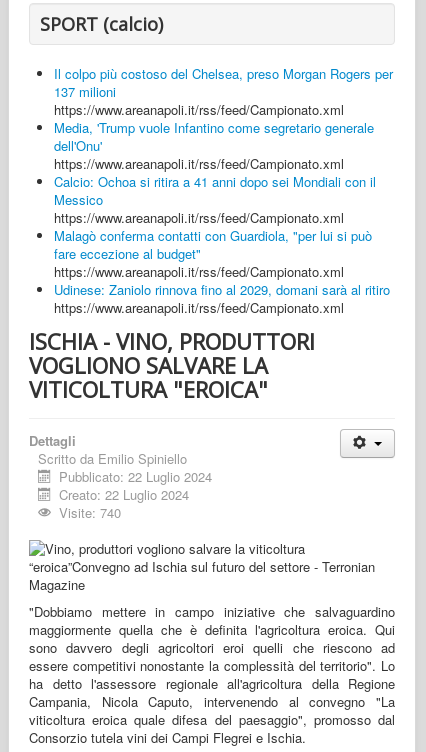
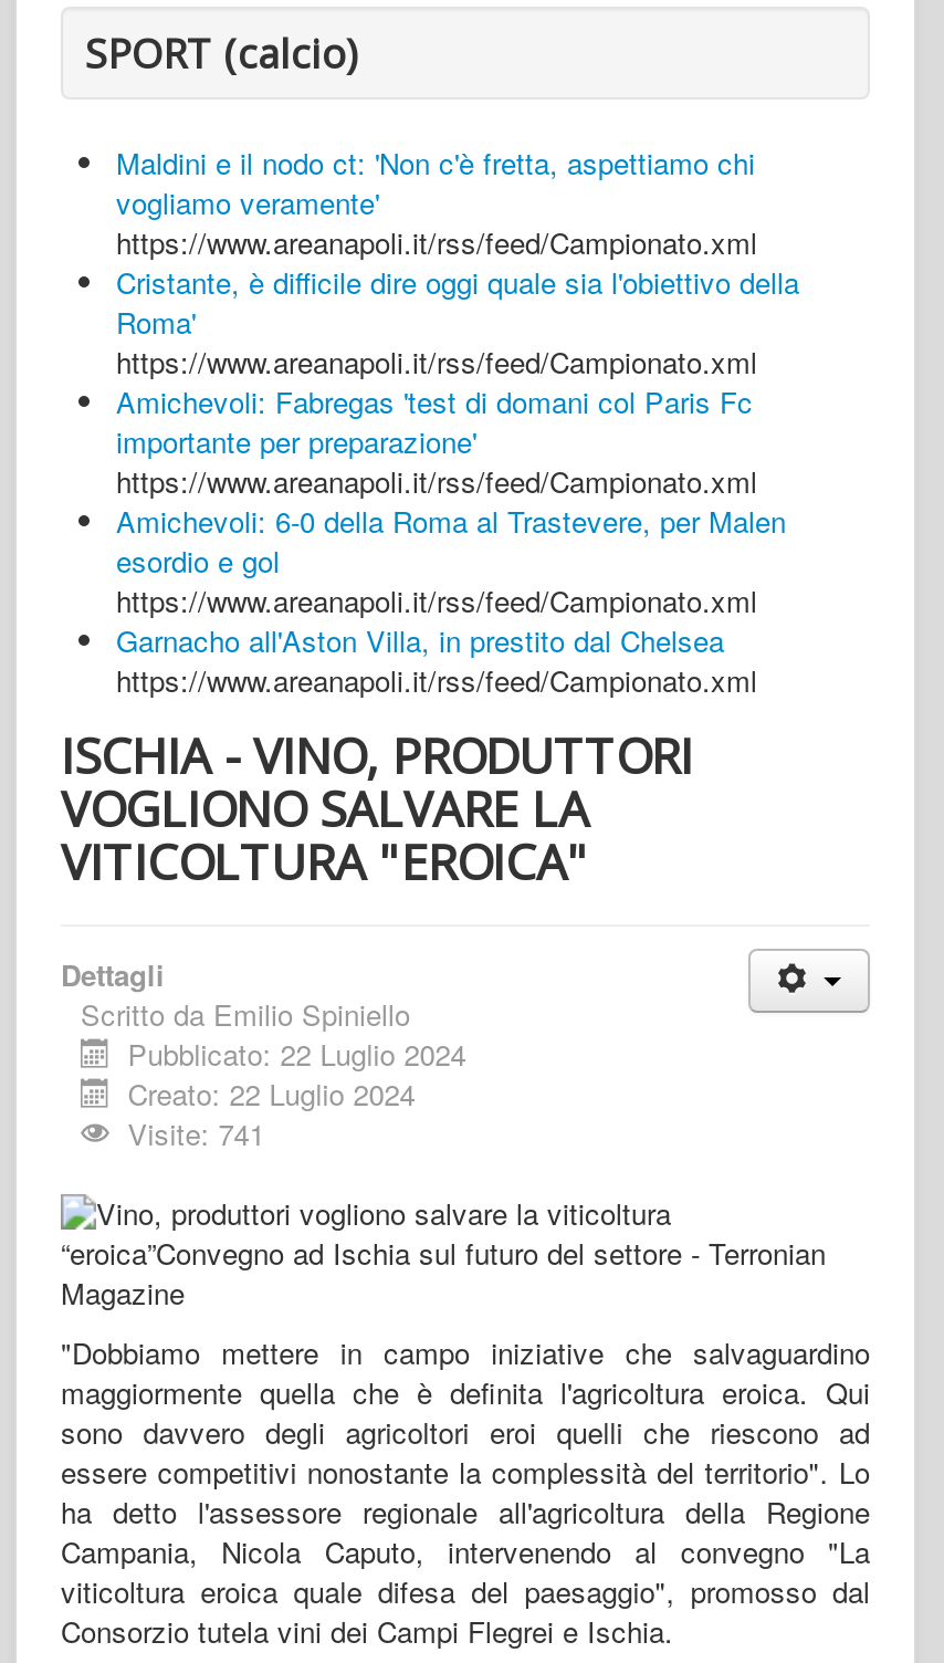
- Il colpo più costoso del Chelsea, preso Morgan Rogers per
- 137 milioni
+ Maldini e il nodo ct: 'Non c'è fretta, aspettiamo chi
+ vogliamo veramente'

- Media, 'Trump vuole Infantino come segretario generale
- dell'Onu'
+ Cristante, è difficile dire oggi quale sia l'obiettivo della
+ Roma'

- Calcio: Ochoa si ritira a 41 anni dopo sei Mondiali con il
- Messico
+ Amichevoli: Fabregas 'test di domani col Paris Fc
+ importante per preparazione'

- Malagò conferma contatti con Guardiola, "per lui si può
- fare eccezione al budget"
+ Amichevoli: 6-0 della Roma al Trastevere, per Malen
+ esordio e gol

- Udinese: Zaniolo rinnova fino al 2029, domani sarà al ritiro
+ Garnacho all'Aston Villa, in prestito dal Chelsea

- Visite: 740
+ Visite: 741
